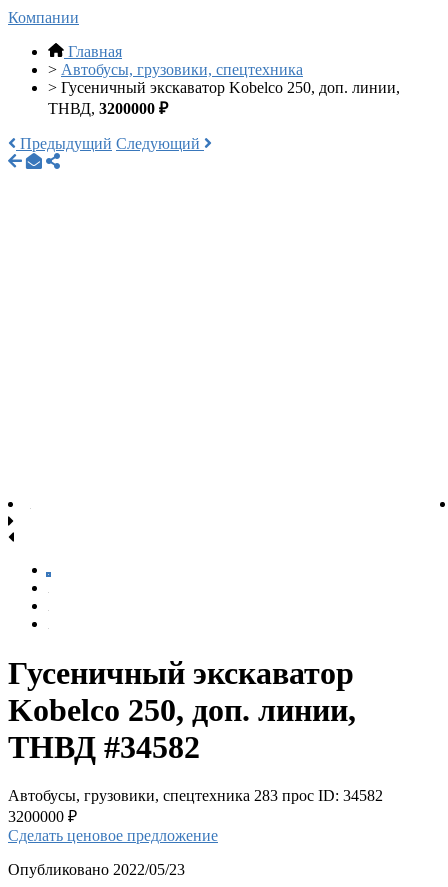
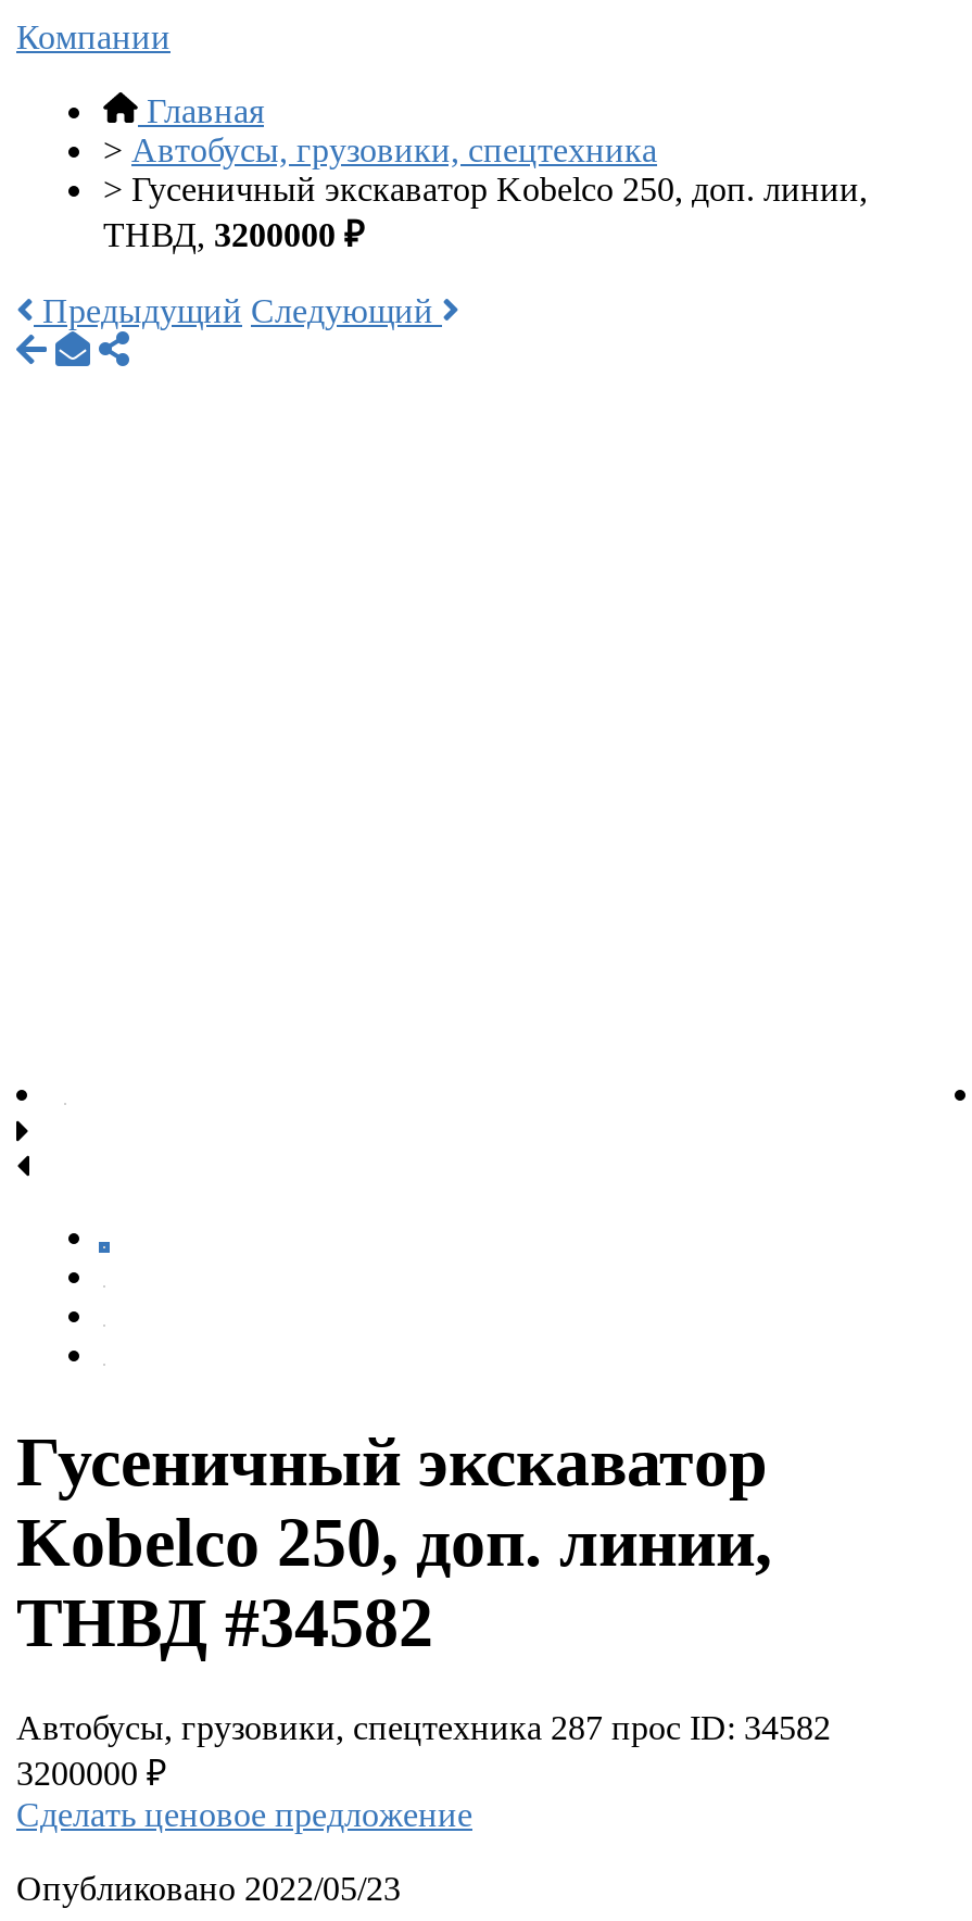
- Автобусы, грузовики, спецтехника 283 прос ID: 34582
+ Автобусы, грузовики, спецтехника 287 прос ID: 34582
